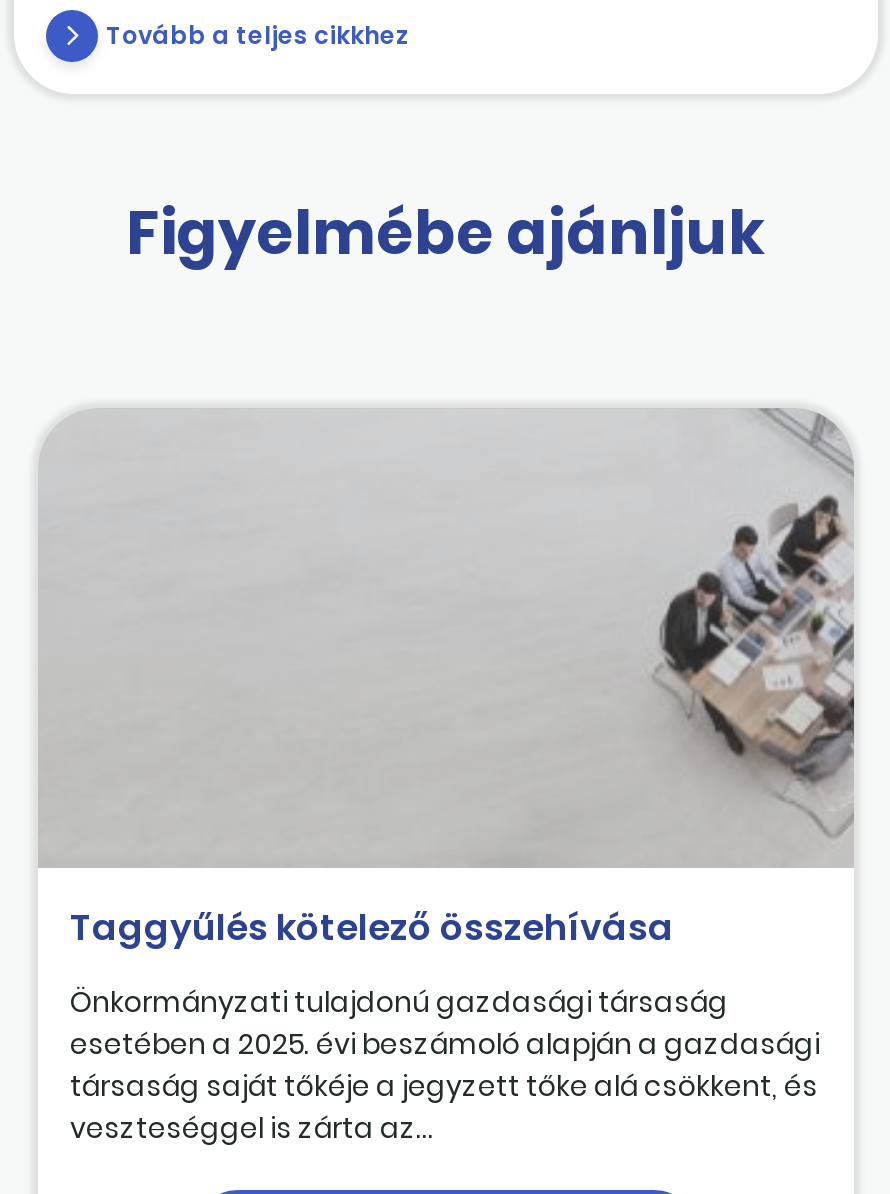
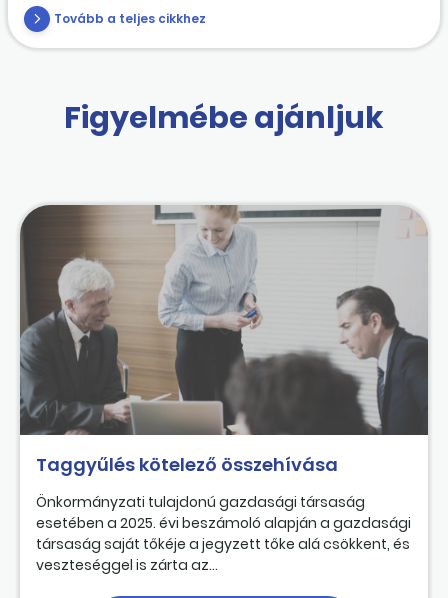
- [image]
+ [image]
